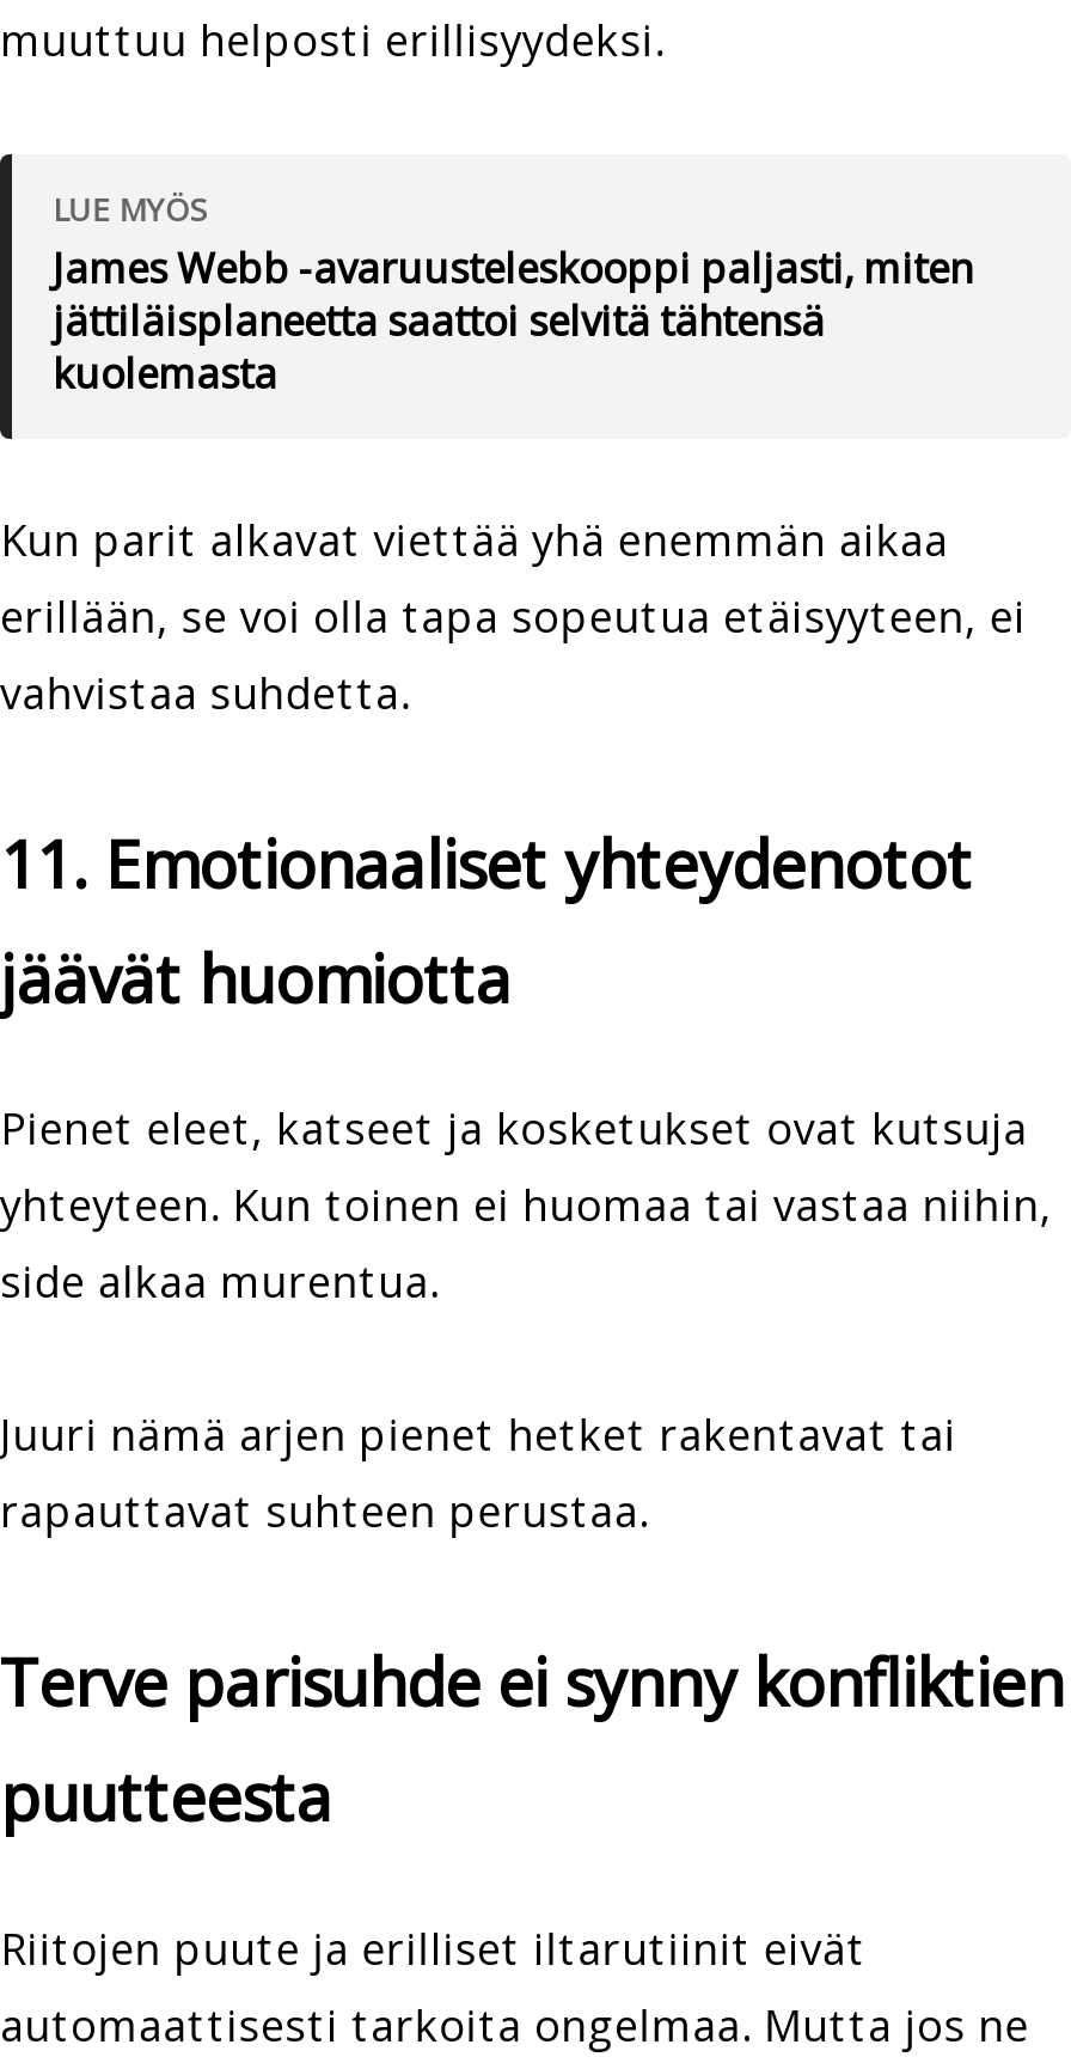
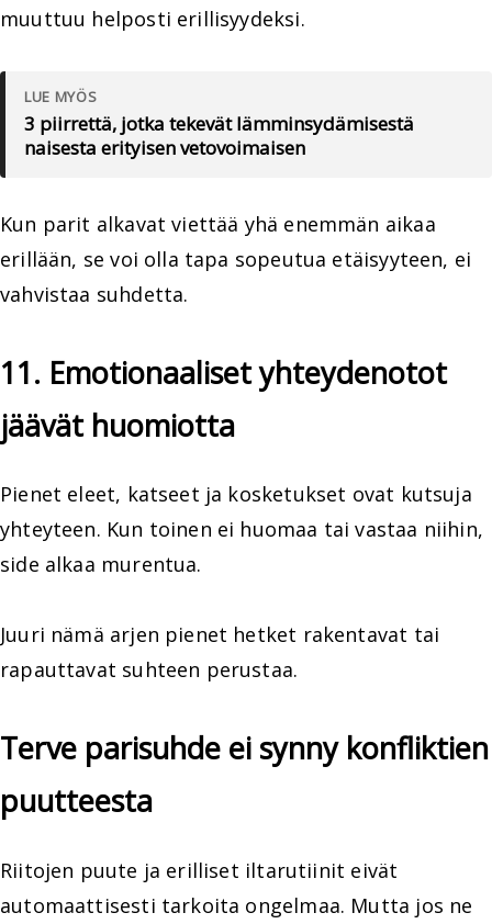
- James Webb -avaruusteleskooppi paljasti, miten
- jättiläisplaneetta saattoi selvitä tähtensä
- kuolemasta
+ 3 piirrettä, jotka tekevät lämminsydämisestä
+ naisesta erityisen vetovoimaisen
